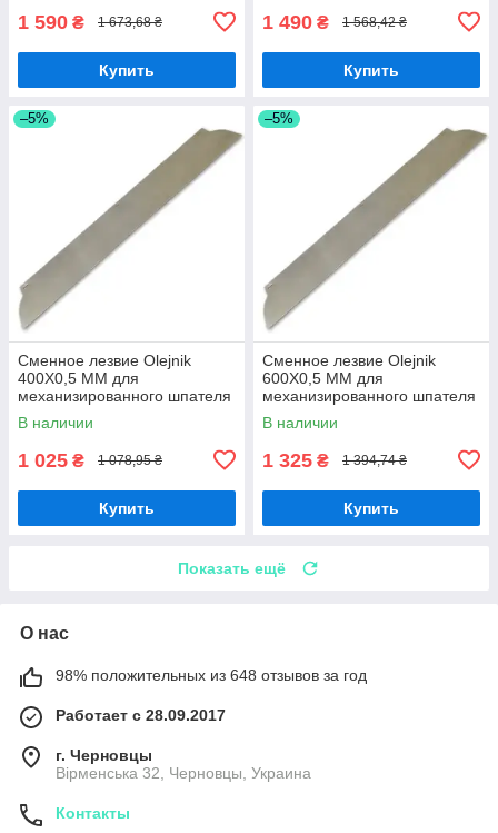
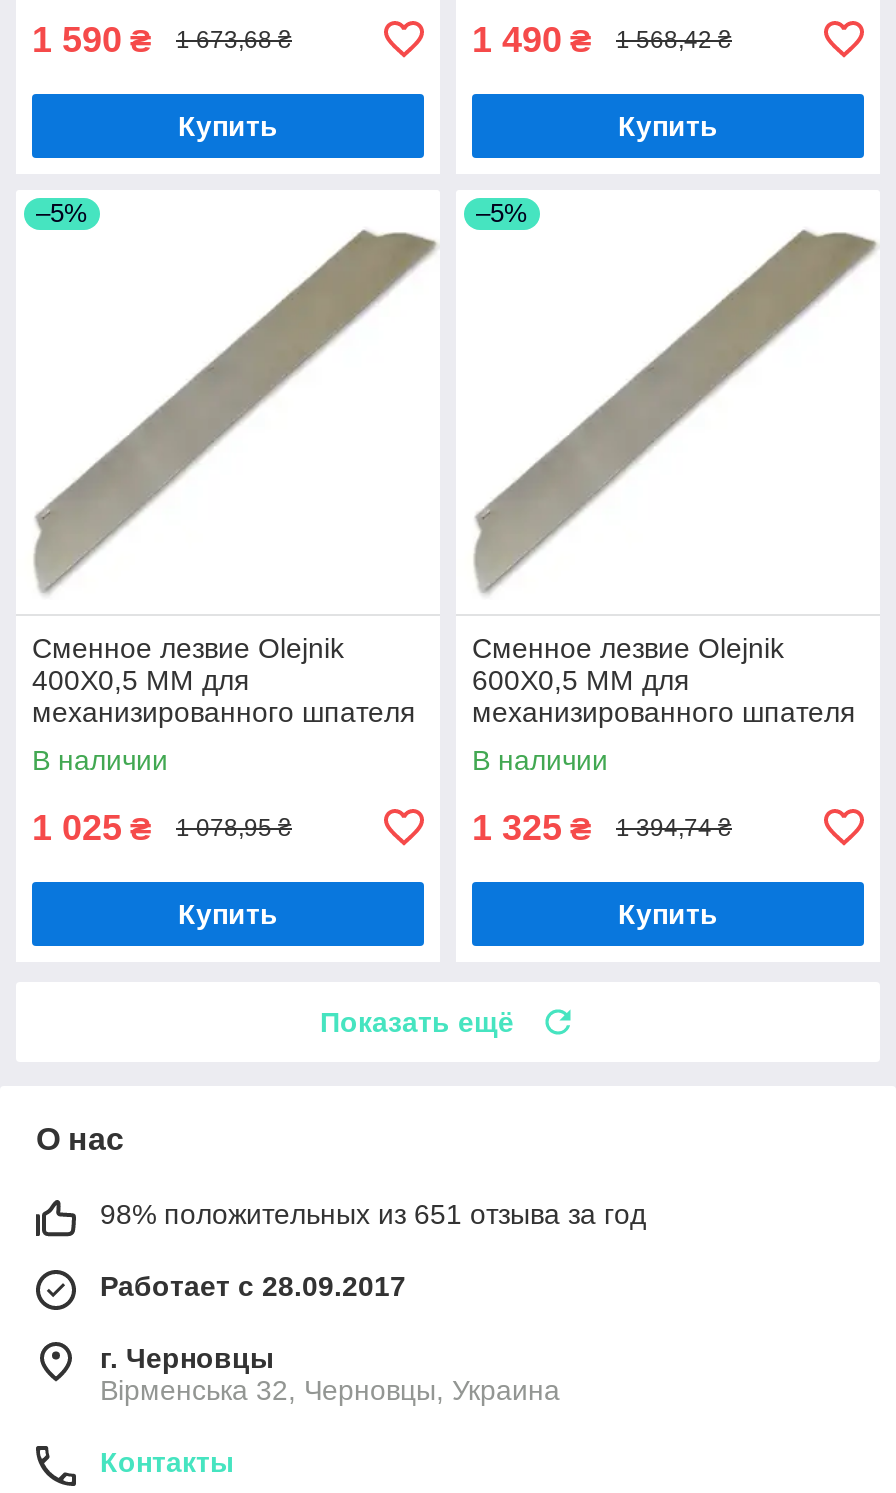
- 98% положительных из 648 отзывов за год
+ 98% положительных из 651 отзыва за год
